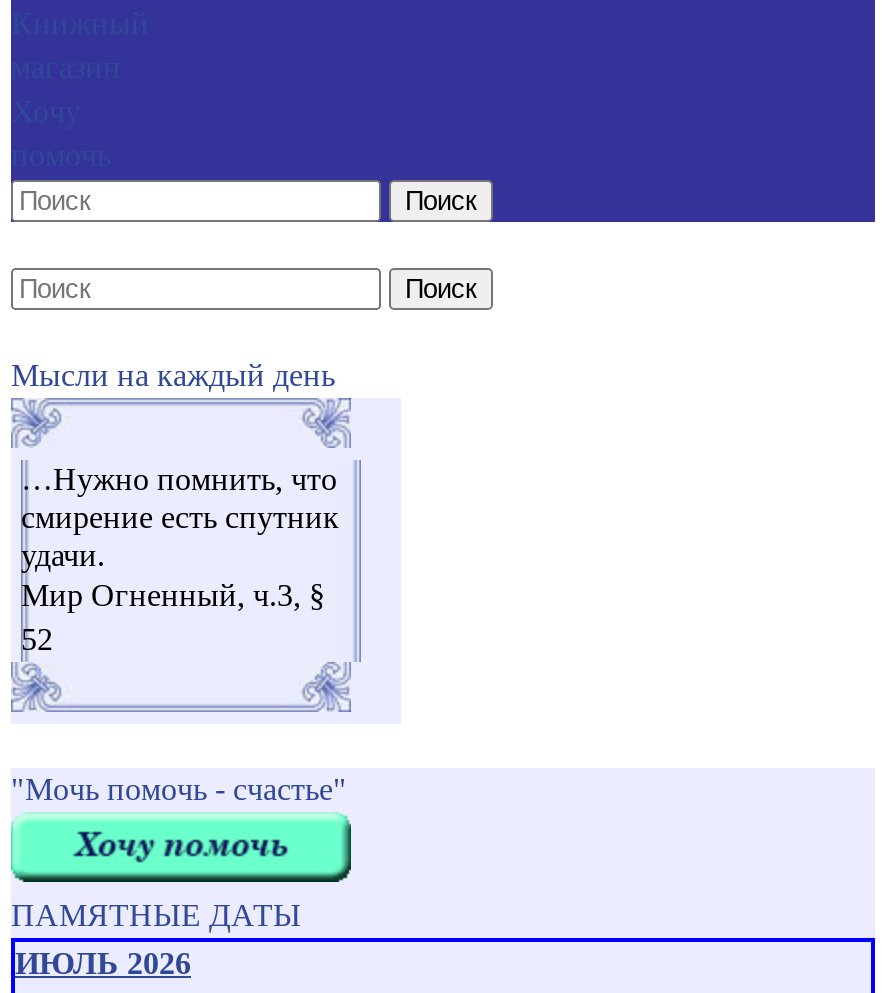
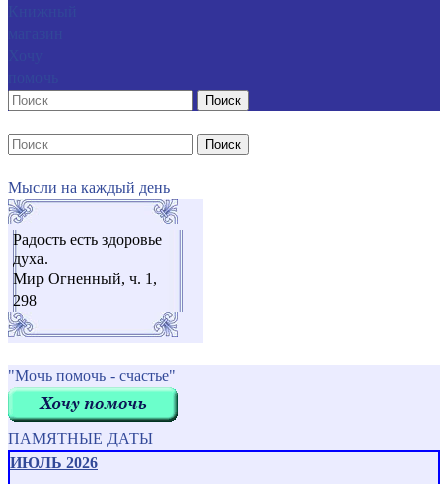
- …Нужно помнить, что
- смирение есть спутник
- удачи.
- Мир Огненный, ч.3, §
- 52
+ Радость есть здоровье
+ духа.
+ Мир Огненный, ч. 1,
+ 298
